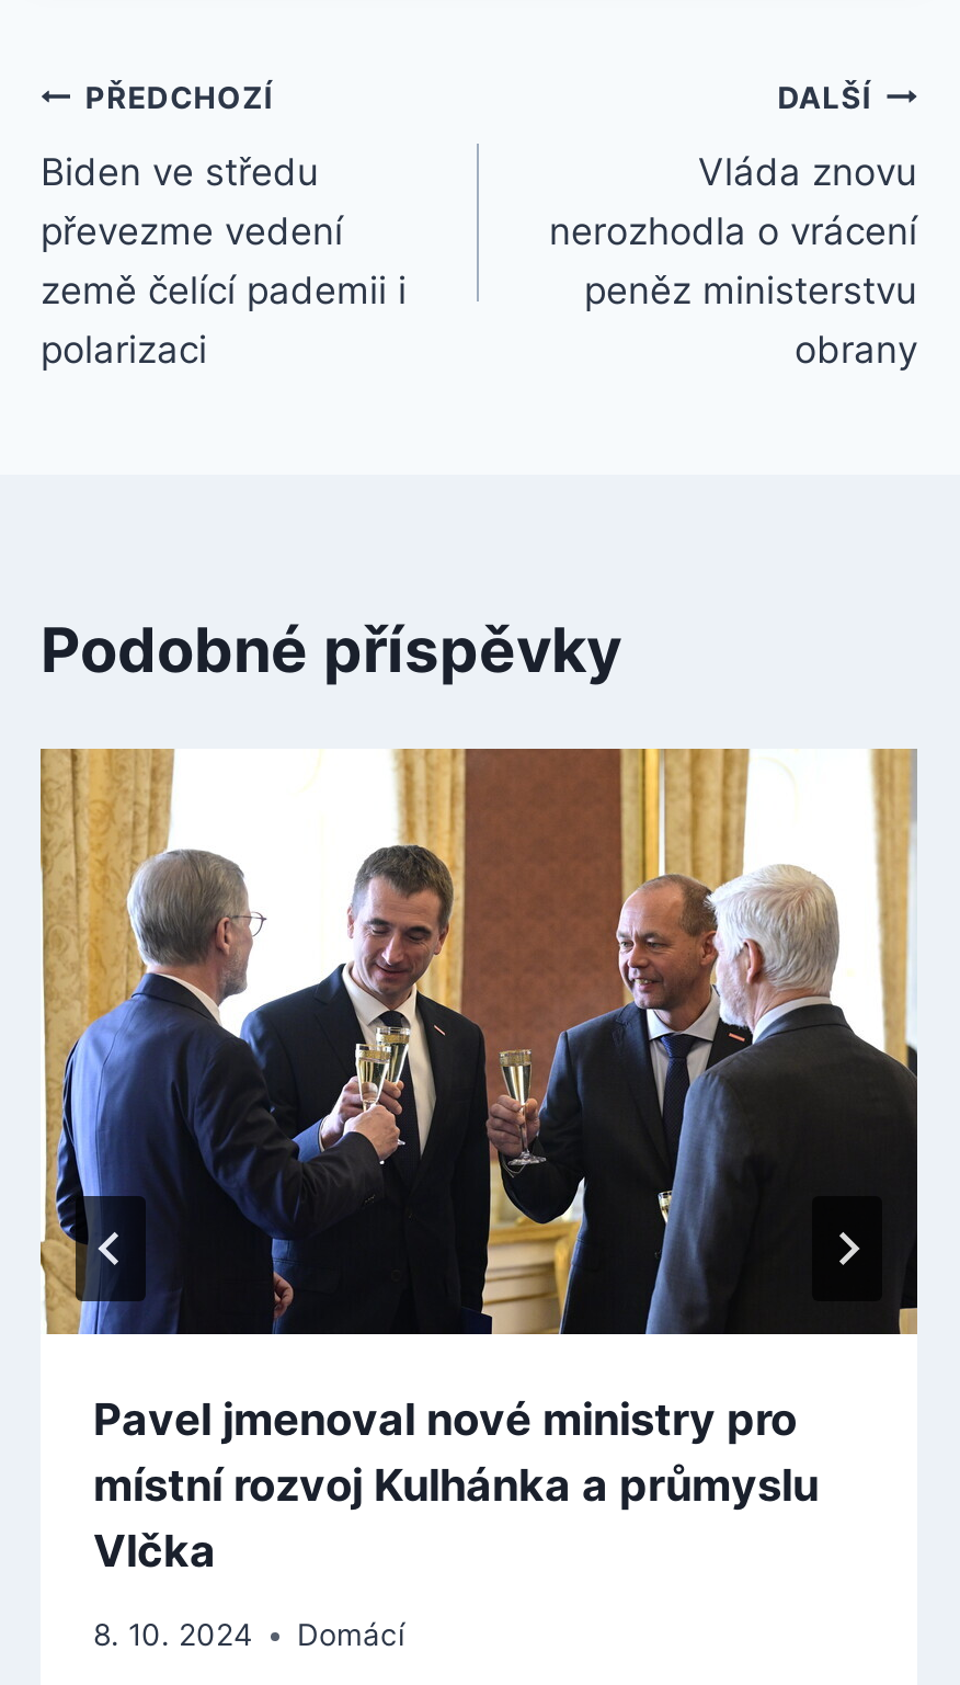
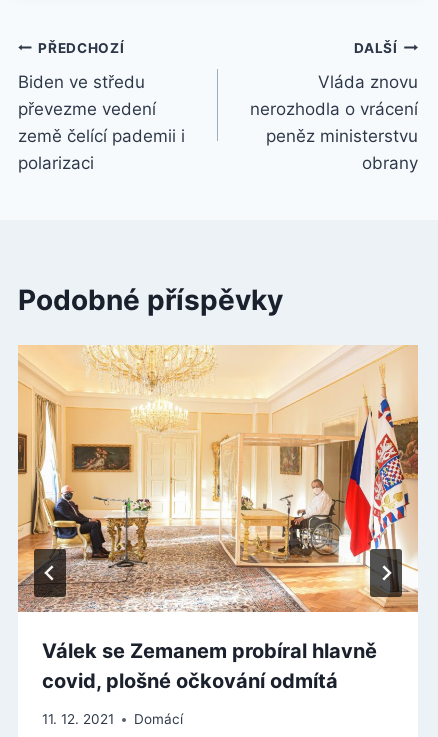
- [image]
- Pavel jmenoval nové ministry pro
- místní rozvoj Kulhánka a průmyslu
- Vlčka
+ [image]
+ Válek se Zemanem probíral hlavně
+ covid, plošné očkování odmítá

- 8. 10. 2024 Domácí
+ 11. 12. 2021 Domácí
